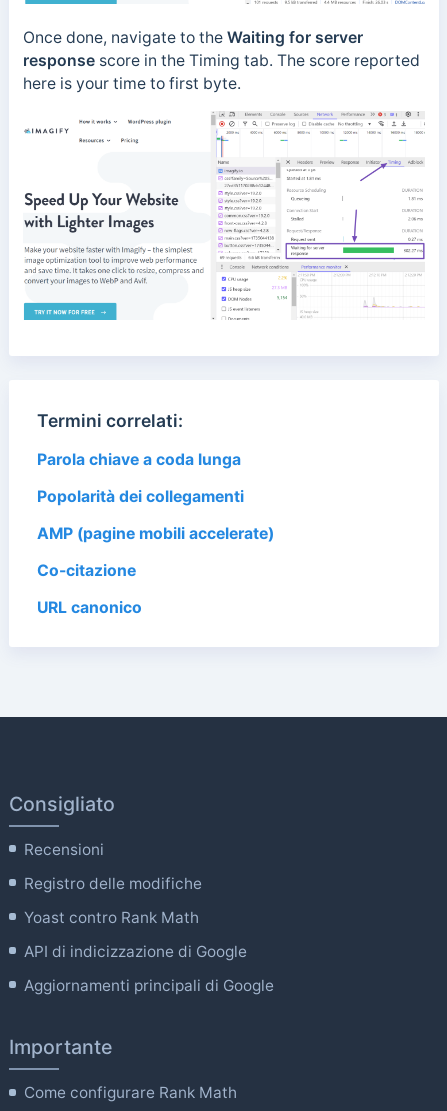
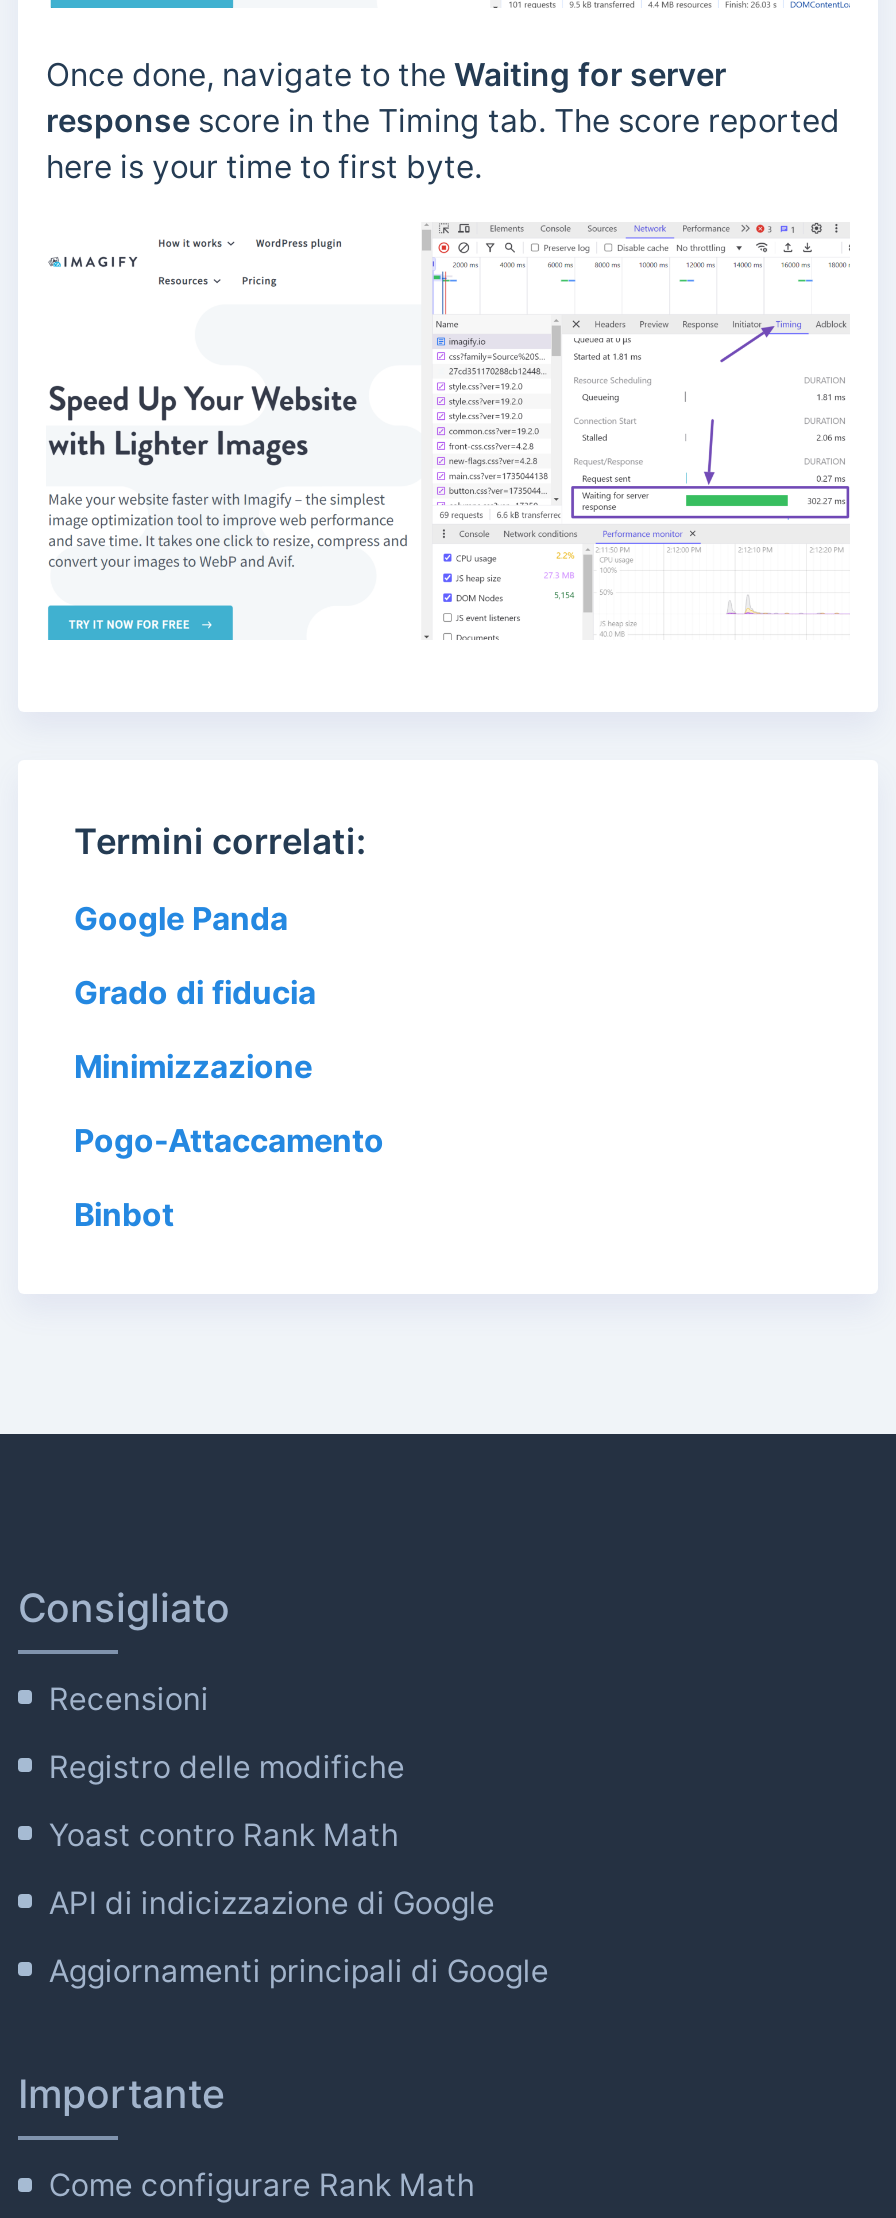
- Parola chiave a coda lunga
+ Google Panda

- Popolarità dei collegamenti
+ Grado di fiducia

- AMP (pagine mobili accelerate)
+ Minimizzazione

- Co-citazione
+ Pogo-Attaccamento

- URL canonico
+ Binbot
